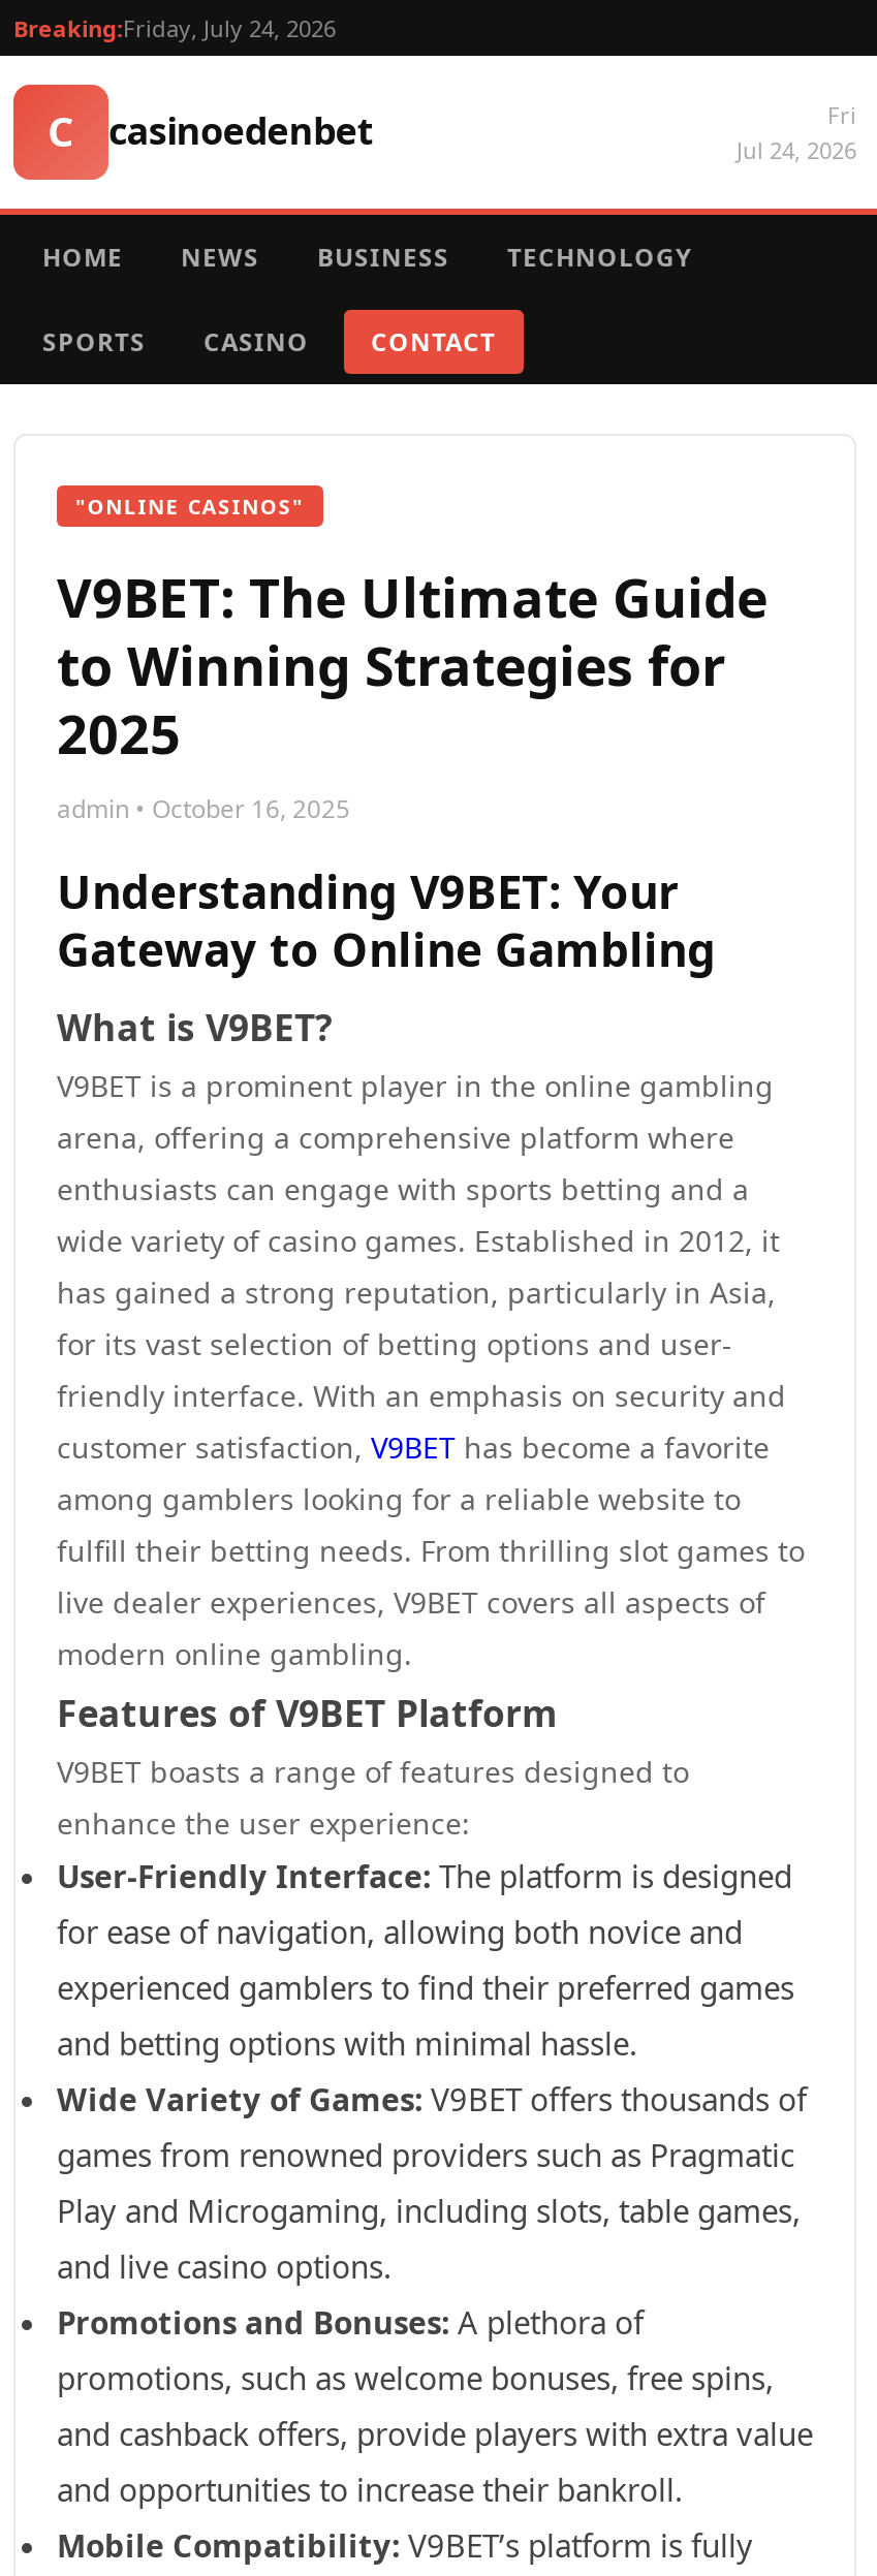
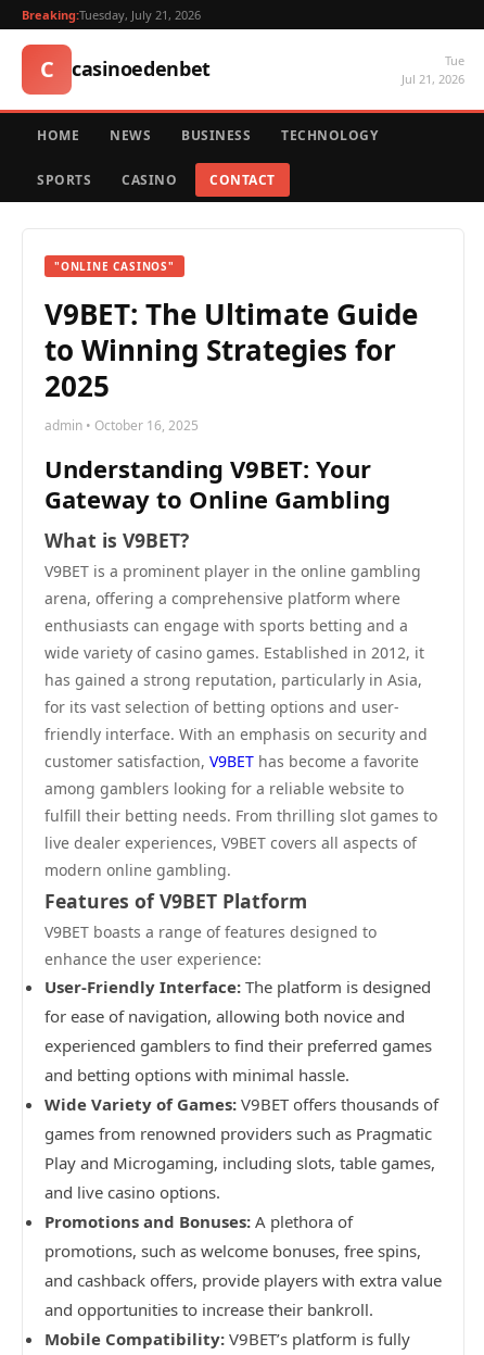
- Breaking:Friday, July 24, 2026
+ Breaking:Tuesday, July 21, 2026

- Fri
- Jul 24, 2026
+ Tue
+ Jul 21, 2026
